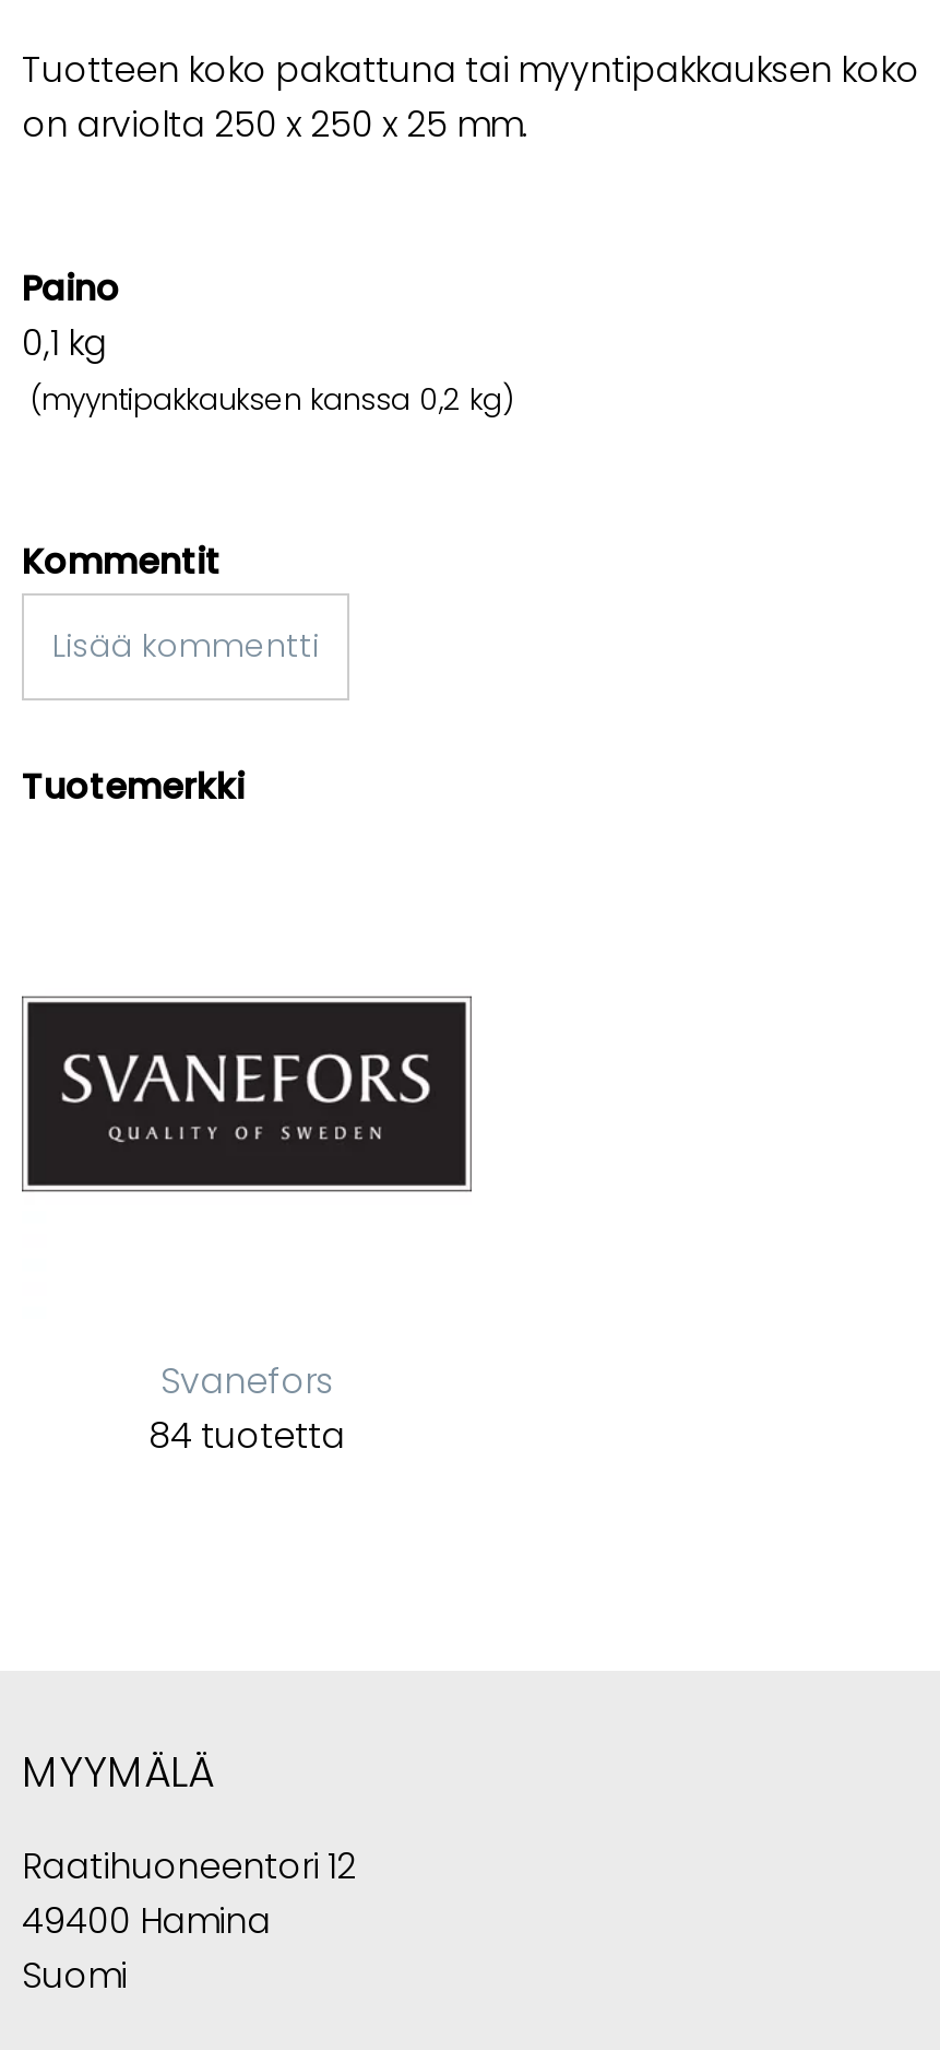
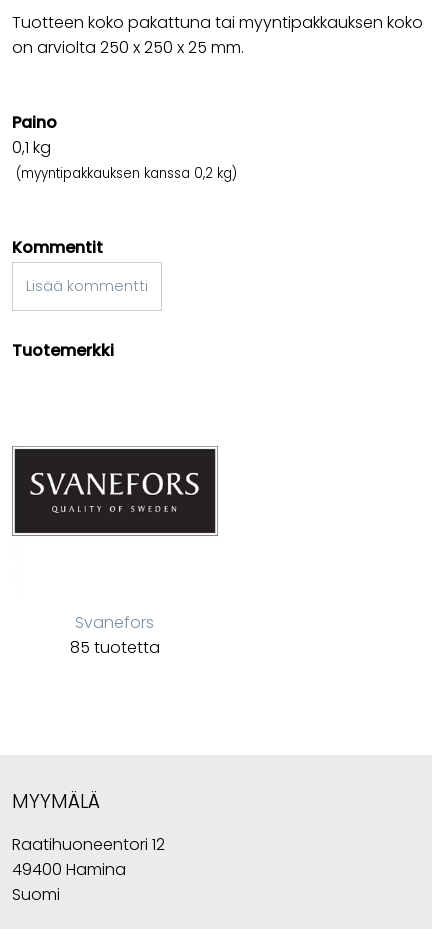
- 84 tuotetta
+ 85 tuotetta
